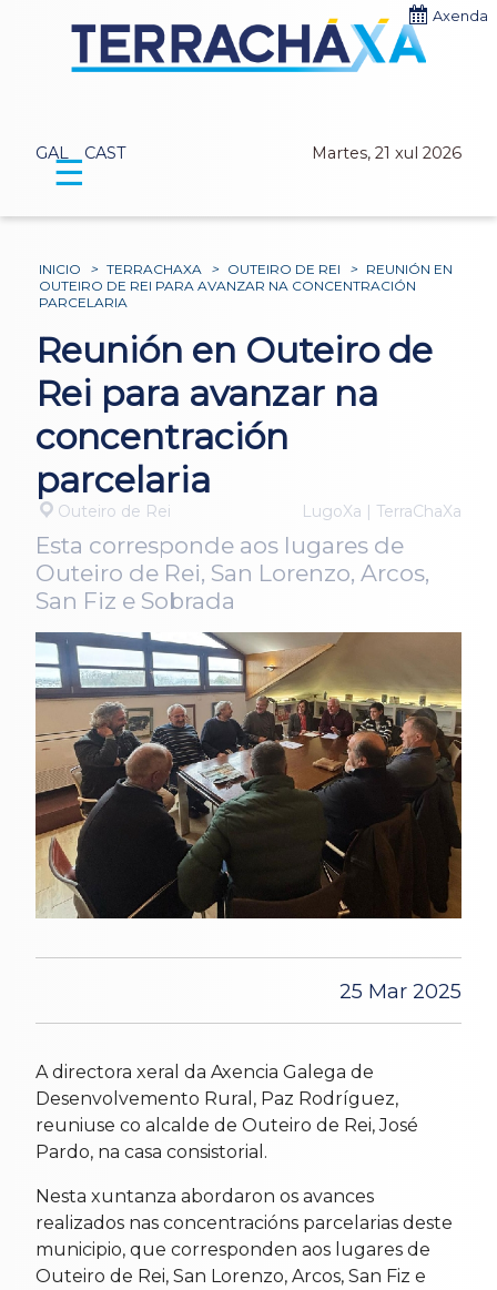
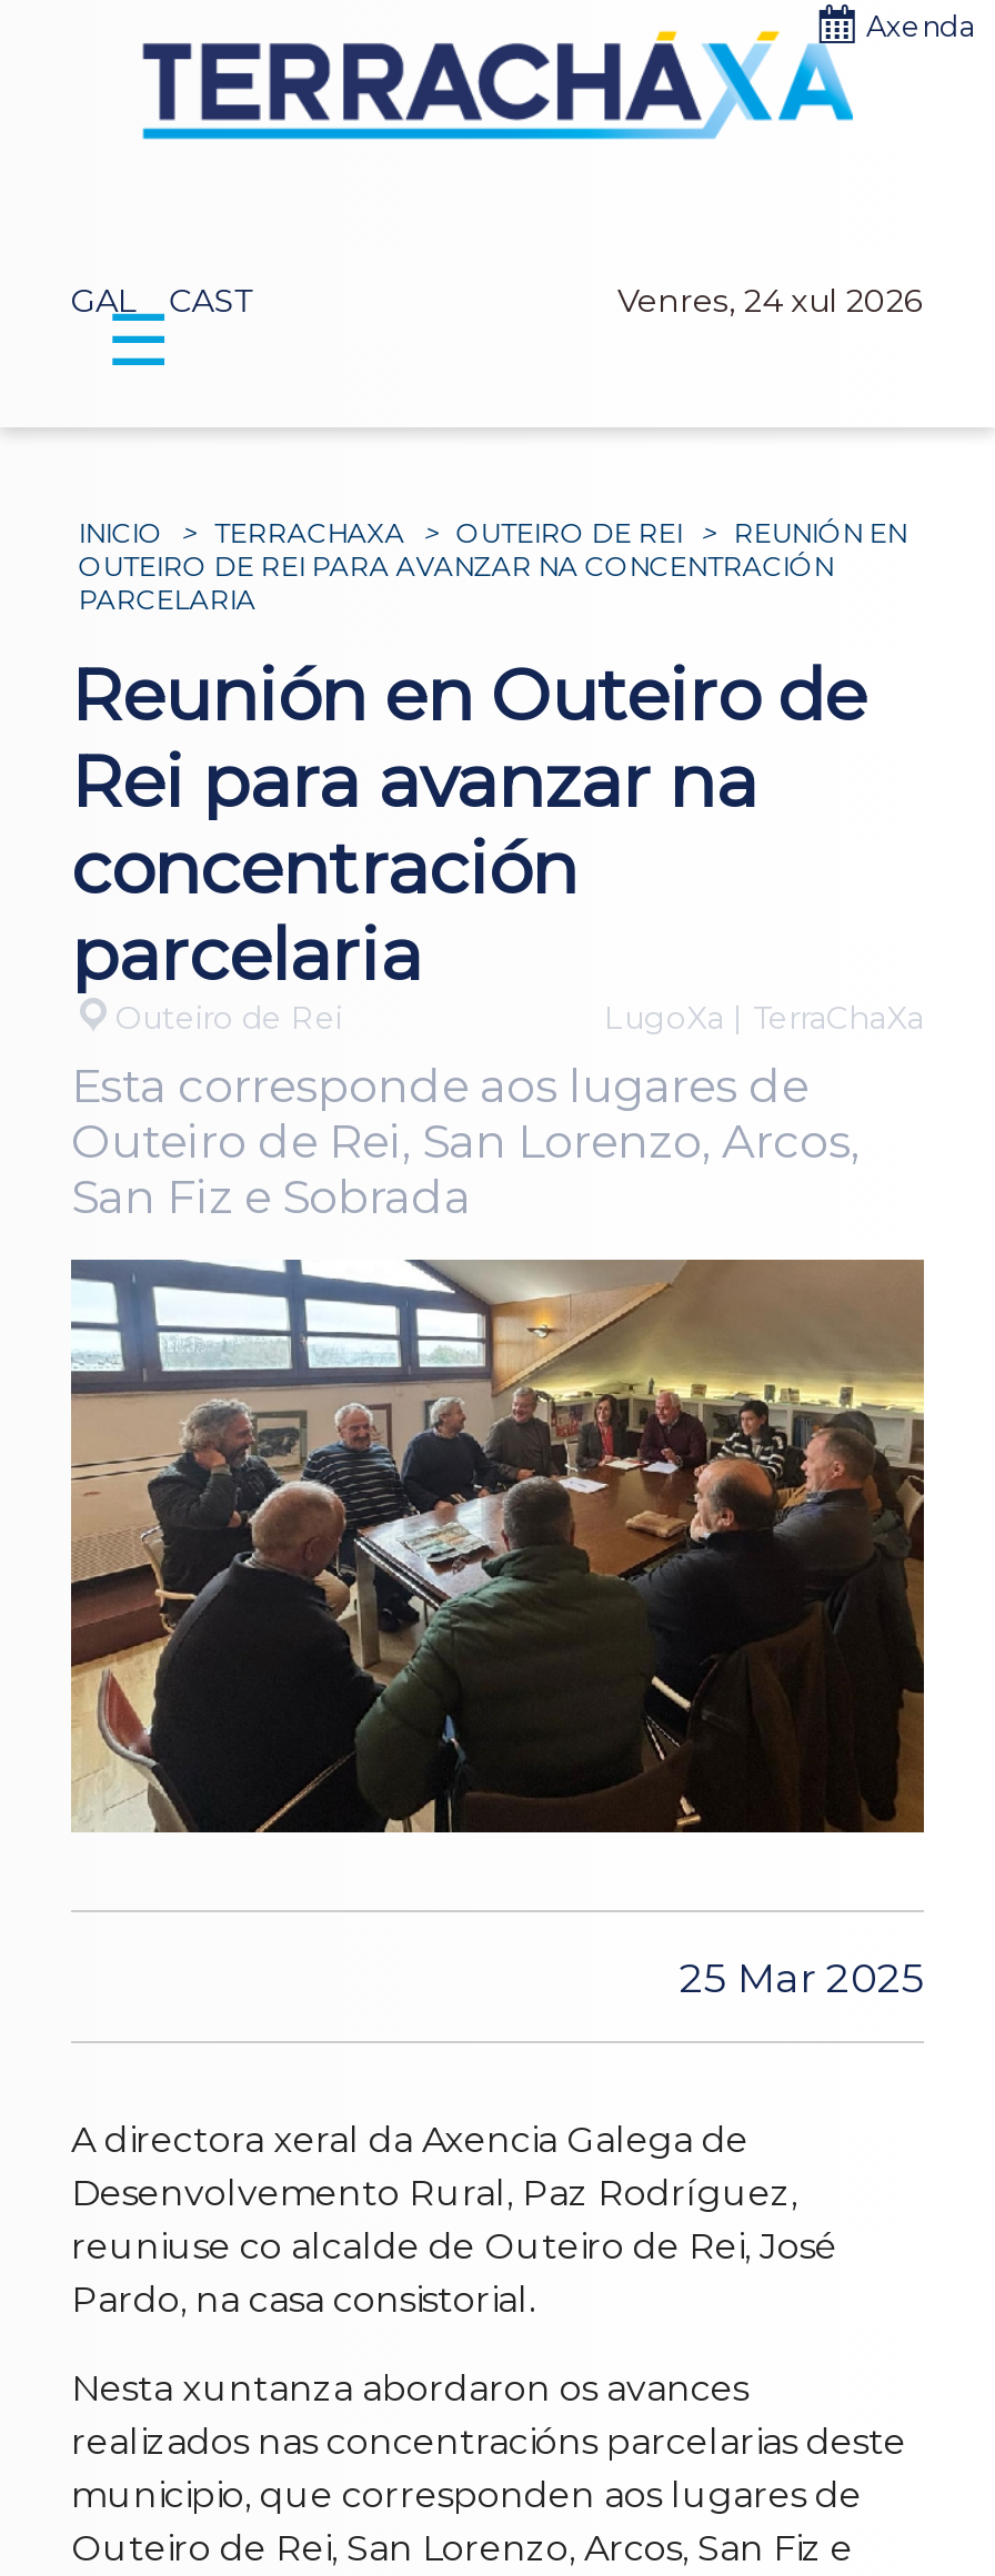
- Martes, 21 xul 2026
+ Venres, 24 xul 2026
